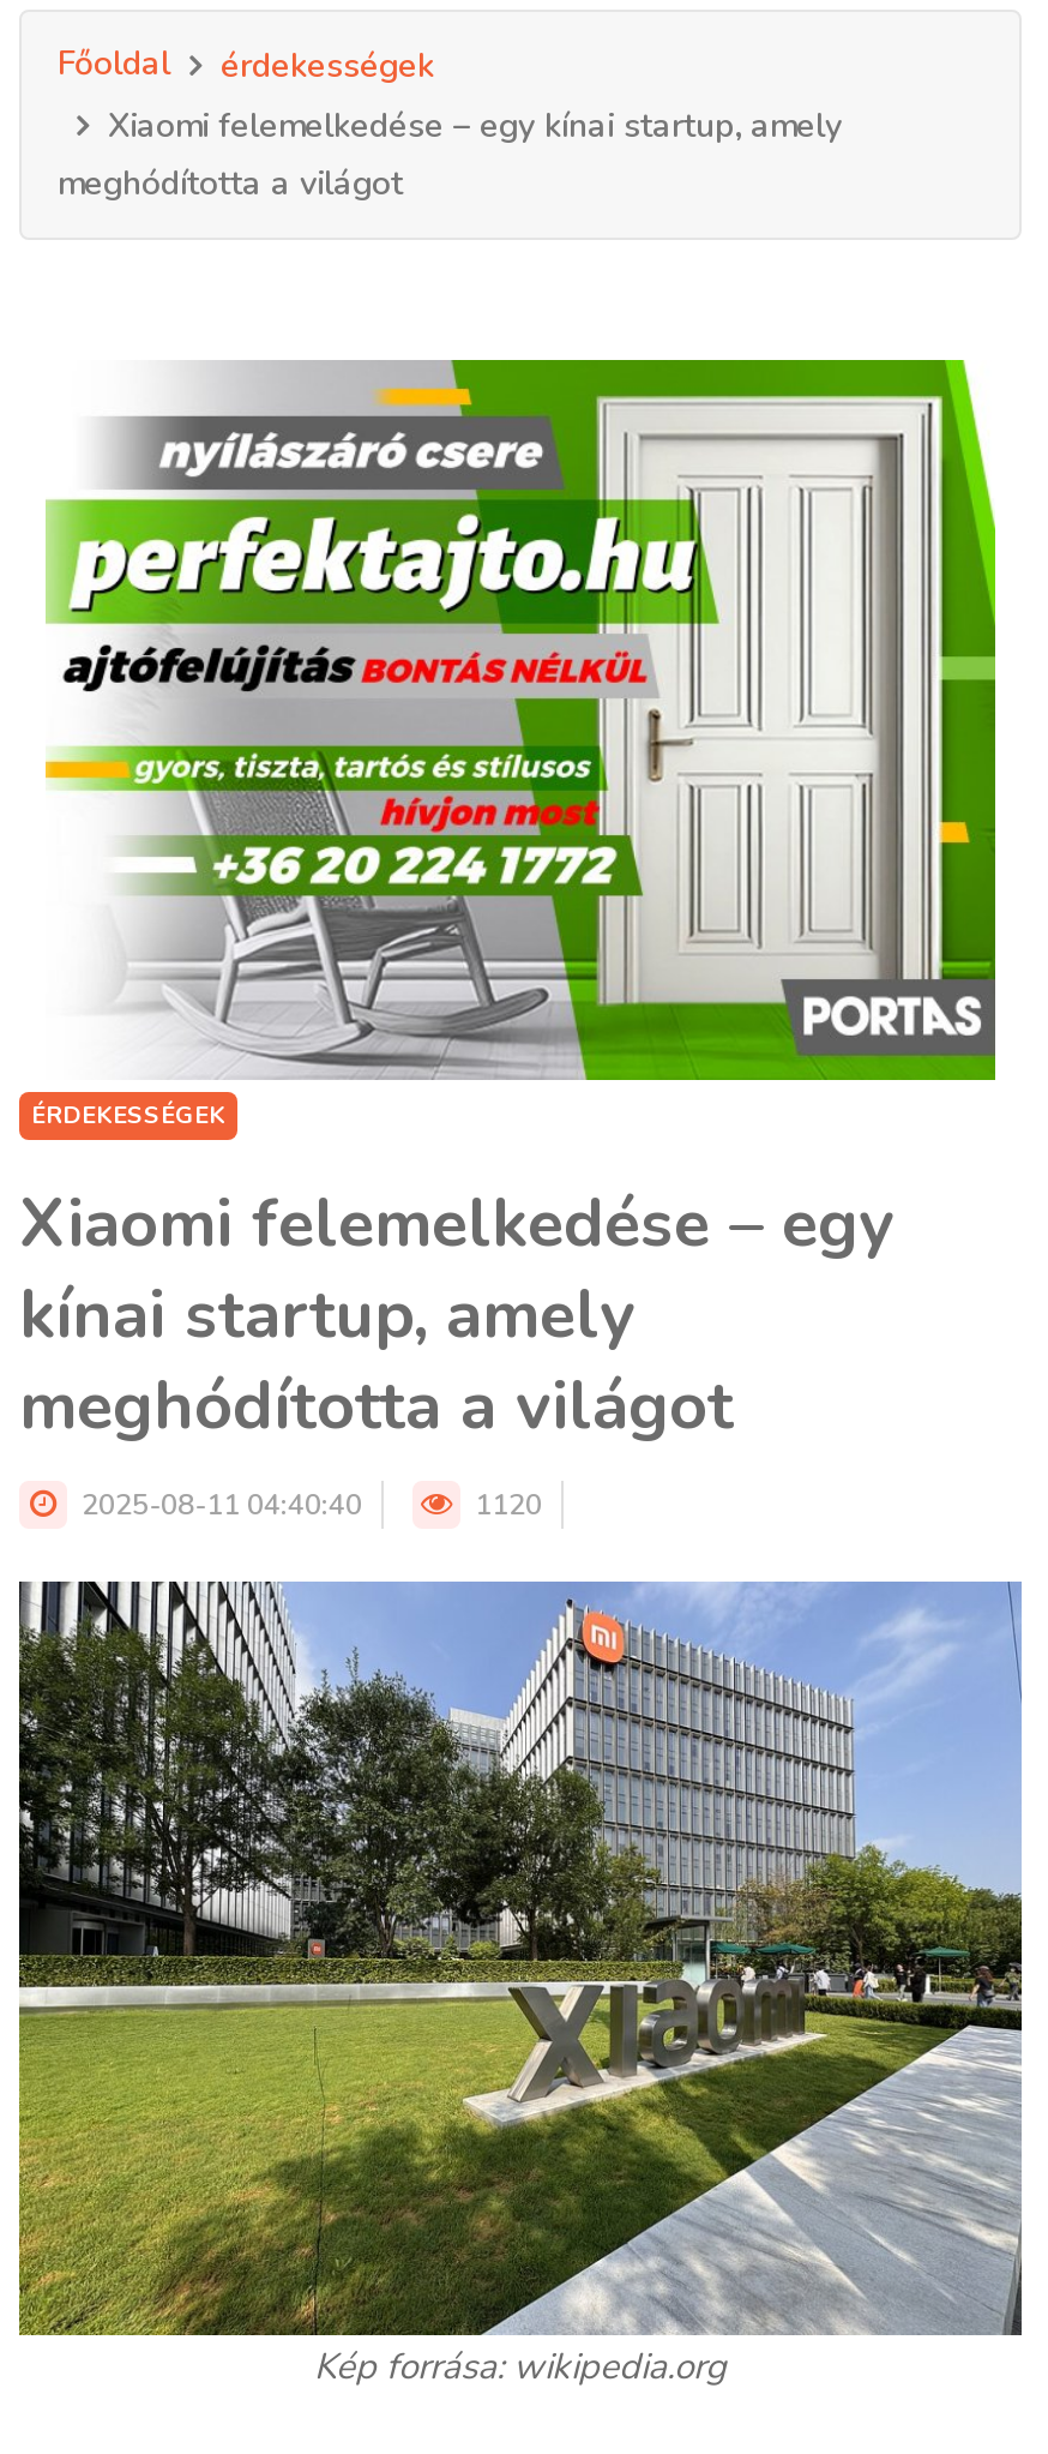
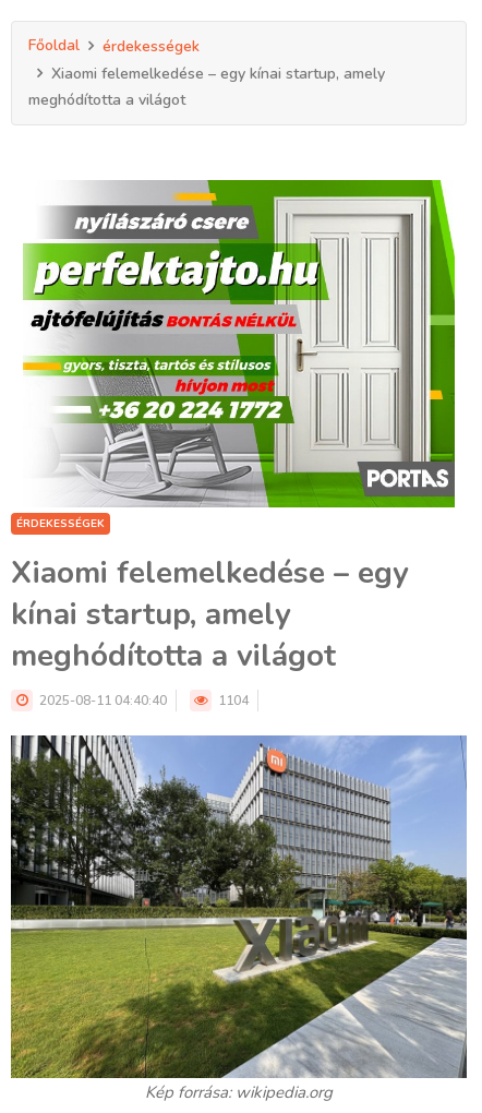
- 1120
+ 1104
